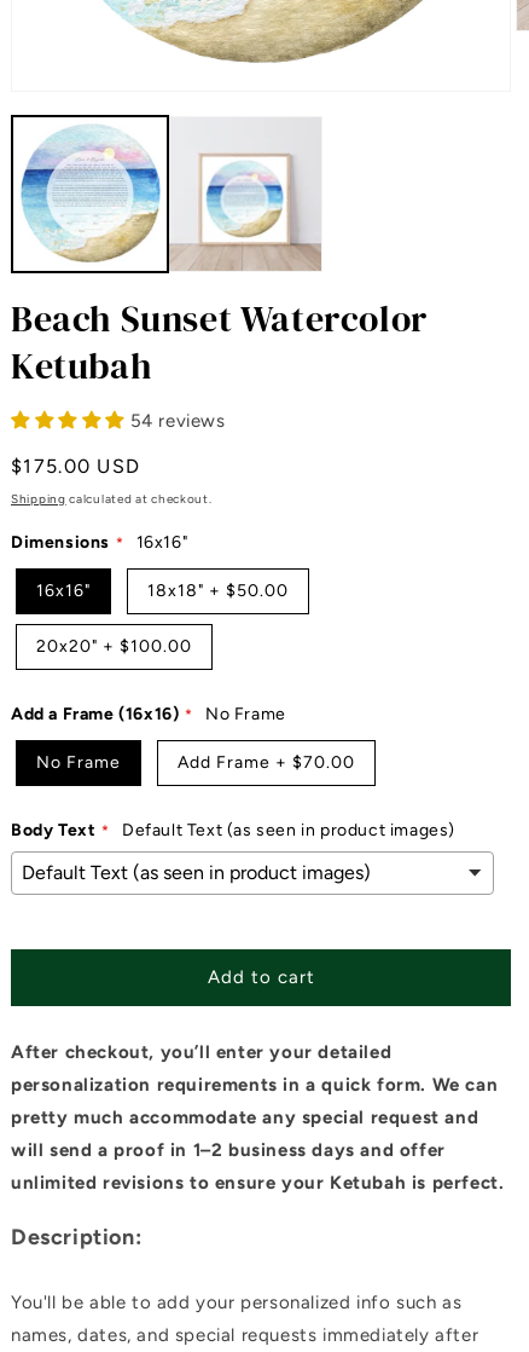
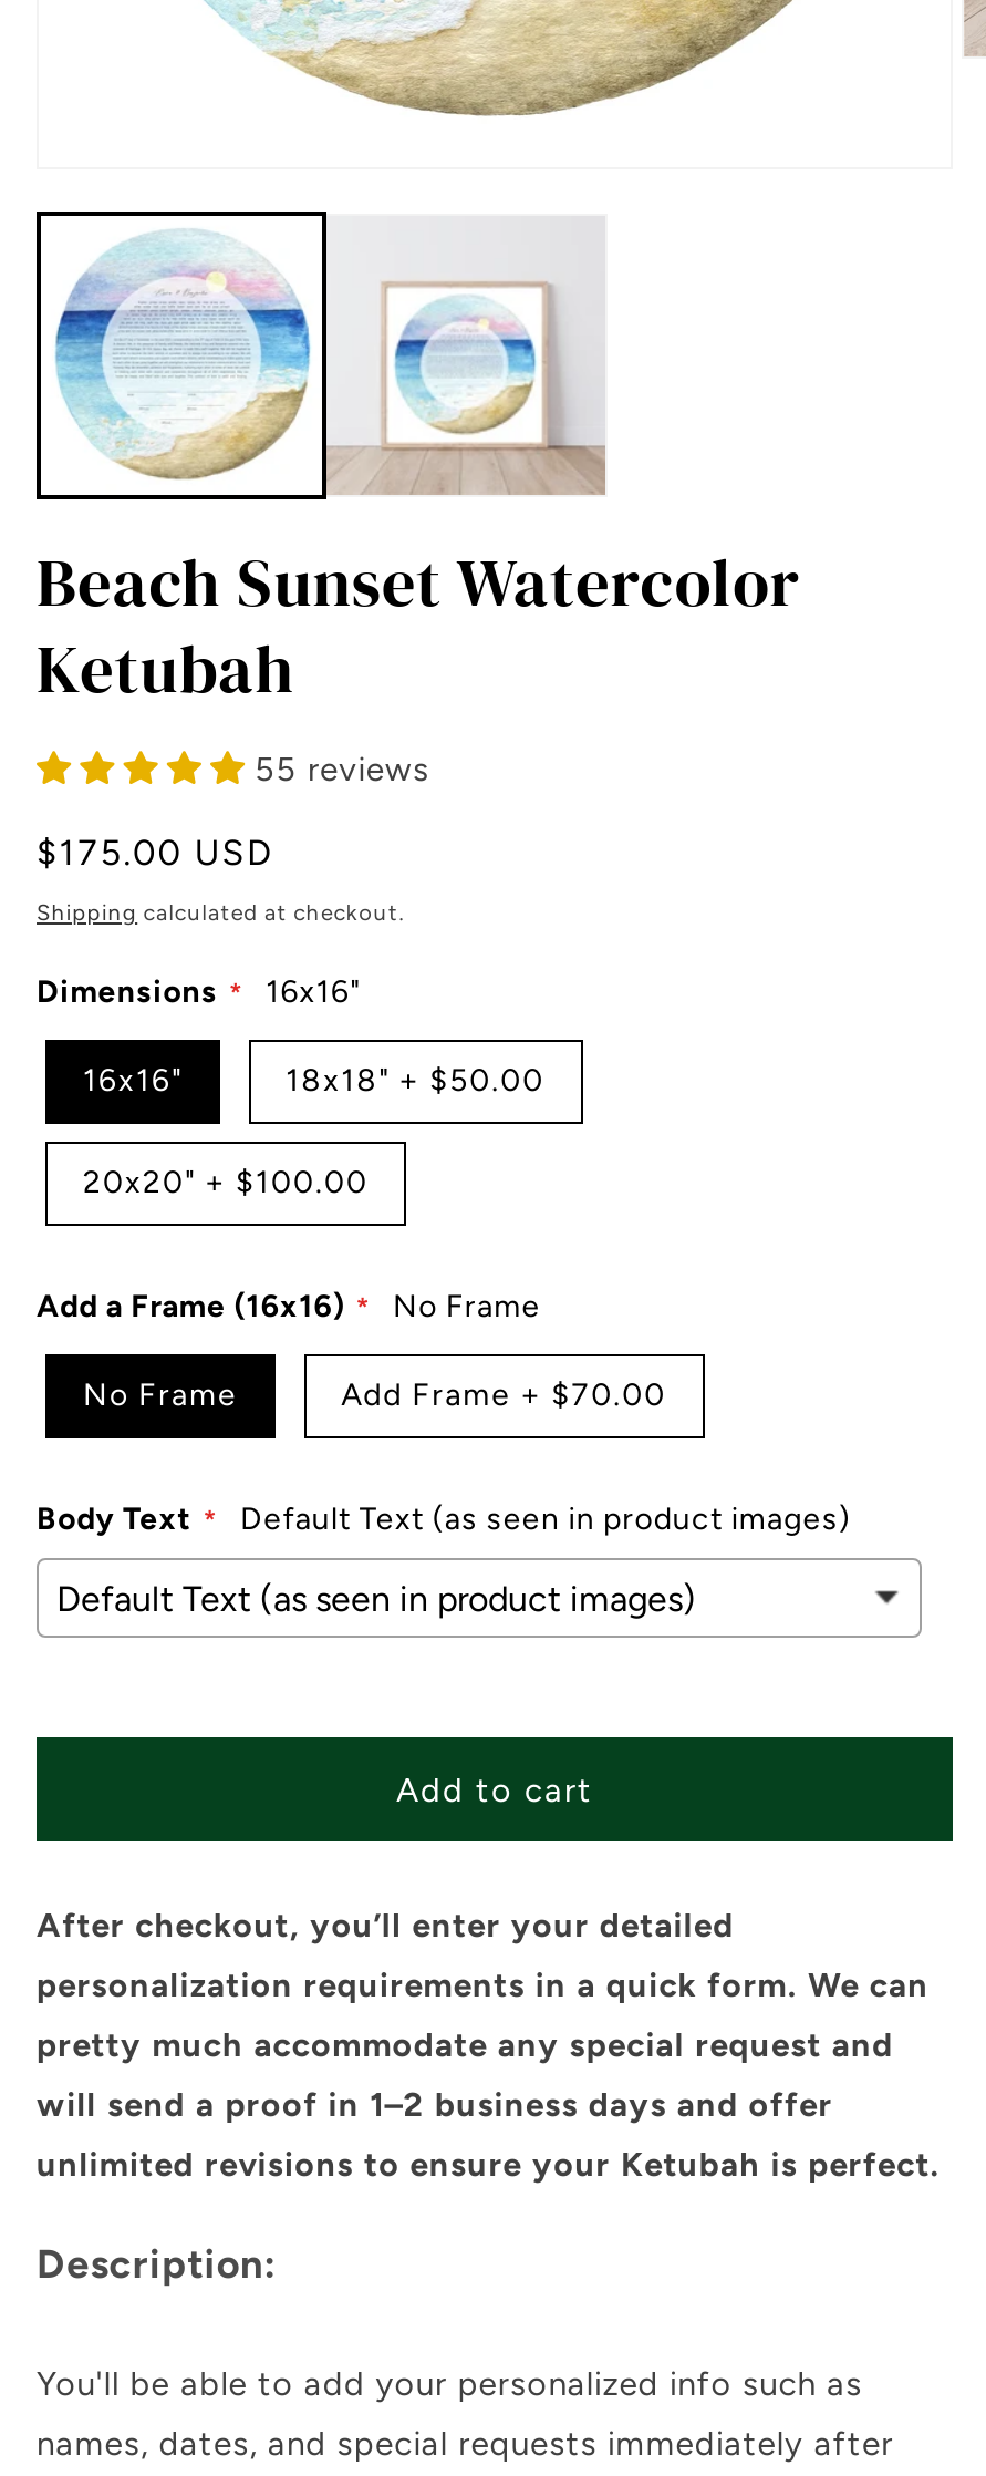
- 54 reviews
+ 55 reviews
